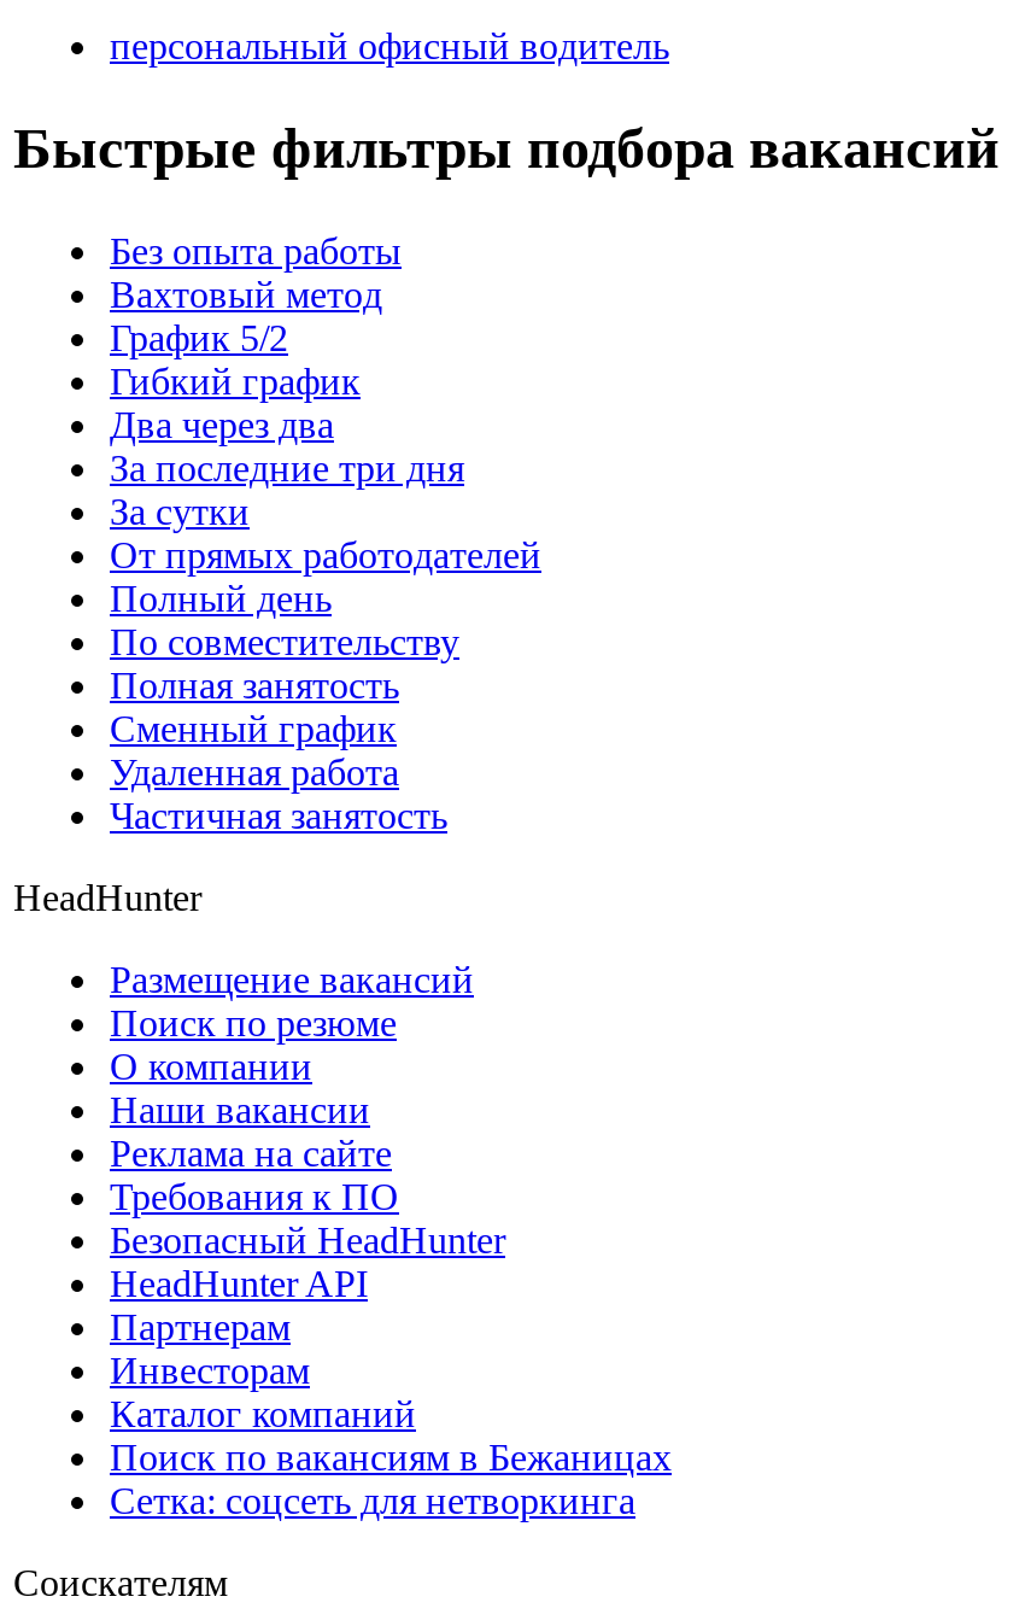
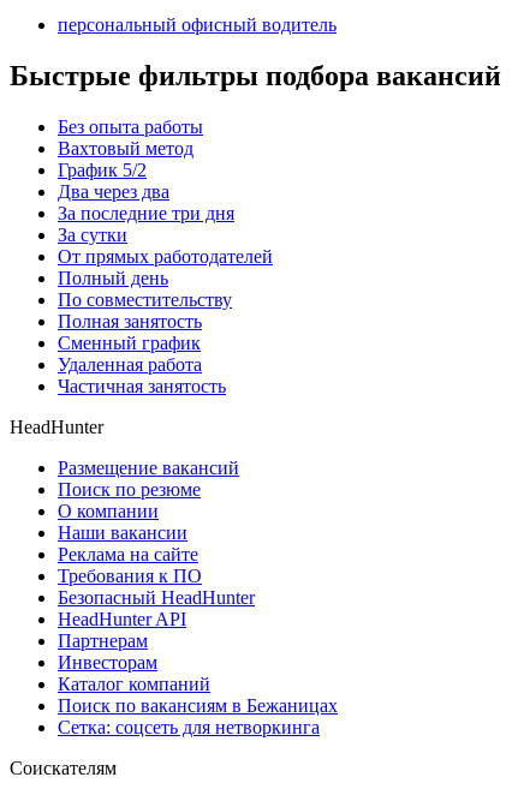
- Гибкий график
